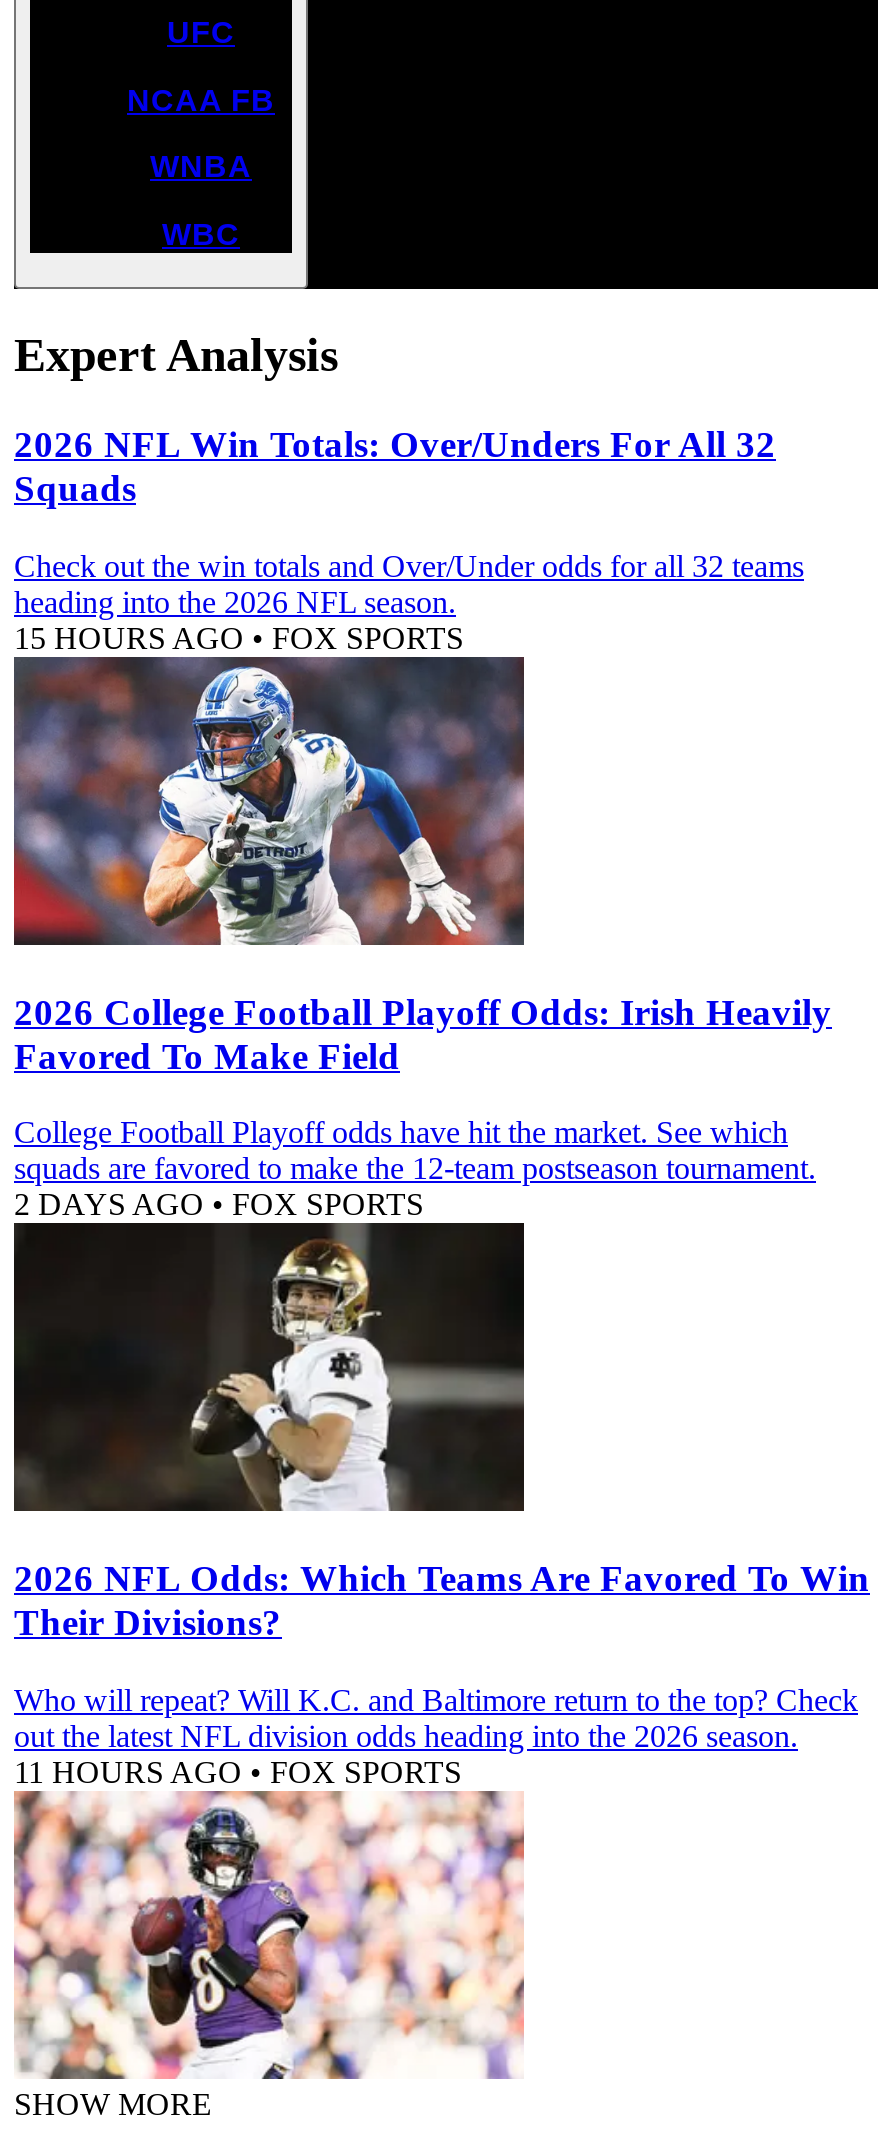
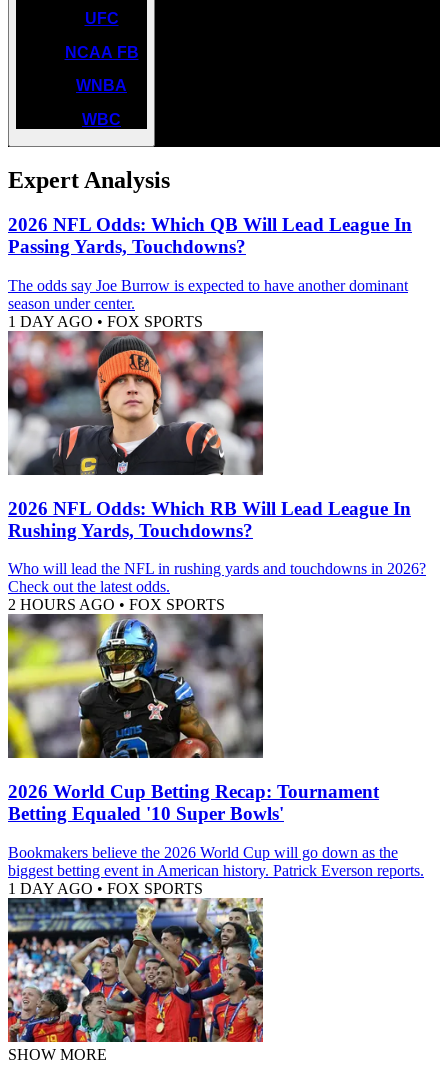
- 2026 NFL Win Totals: Over/Unders For All 32
- Squads
+ 2026 NFL Odds: Which QB Will Lead League In
+ Passing Yards, Touchdowns?

- Check out the win totals and Over/Under odds for all 32 teams
- heading into the 2026 NFL season.
- 15 HOURS AGO • FOX SPORTS
+ The odds say Joe Burrow is expected to have another dominant
+ season under center.
+ 1 DAY AGO • FOX SPORTS

- [image]
- 2026 College Football Playoff Odds: Irish Heavily
- Favored To Make Field
+ [image]
+ 2026 NFL Odds: Which RB Will Lead League In
+ Rushing Yards, Touchdowns?

- College Football Playoff odds have hit the market. See which
- squads are favored to make the 12-team postseason tournament.
- 2 DAYS AGO • FOX SPORTS
+ Who will lead the NFL in rushing yards and touchdowns in 2026?
+ Check out the latest odds.
+ 2 HOURS AGO • FOX SPORTS

- [image]
- 2026 NFL Odds: Which Teams Are Favored To Win
- Their Divisions?
+ [image]
+ 2026 World Cup Betting Recap: Tournament
+ Betting Equaled '10 Super Bowls'

- Who will repeat? Will K.C. and Baltimore return to the top? Check
- out the latest NFL division odds heading into the 2026 season.
- 11 HOURS AGO • FOX SPORTS
+ Bookmakers believe the 2026 World Cup will go down as the
+ biggest betting event in American history. Patrick Everson reports.
+ 1 DAY AGO • FOX SPORTS

- [image]
+ [image]
